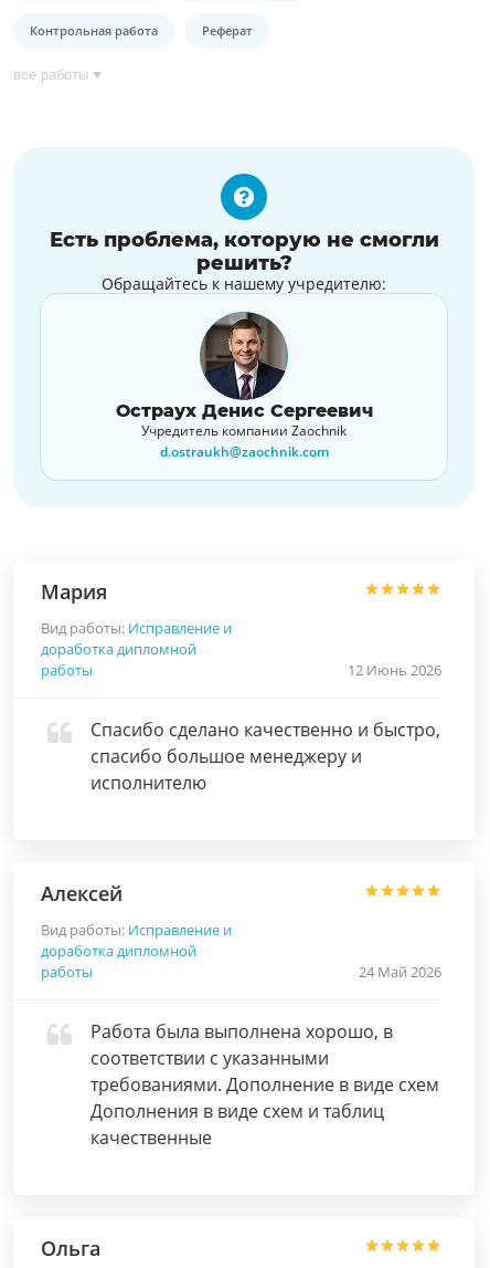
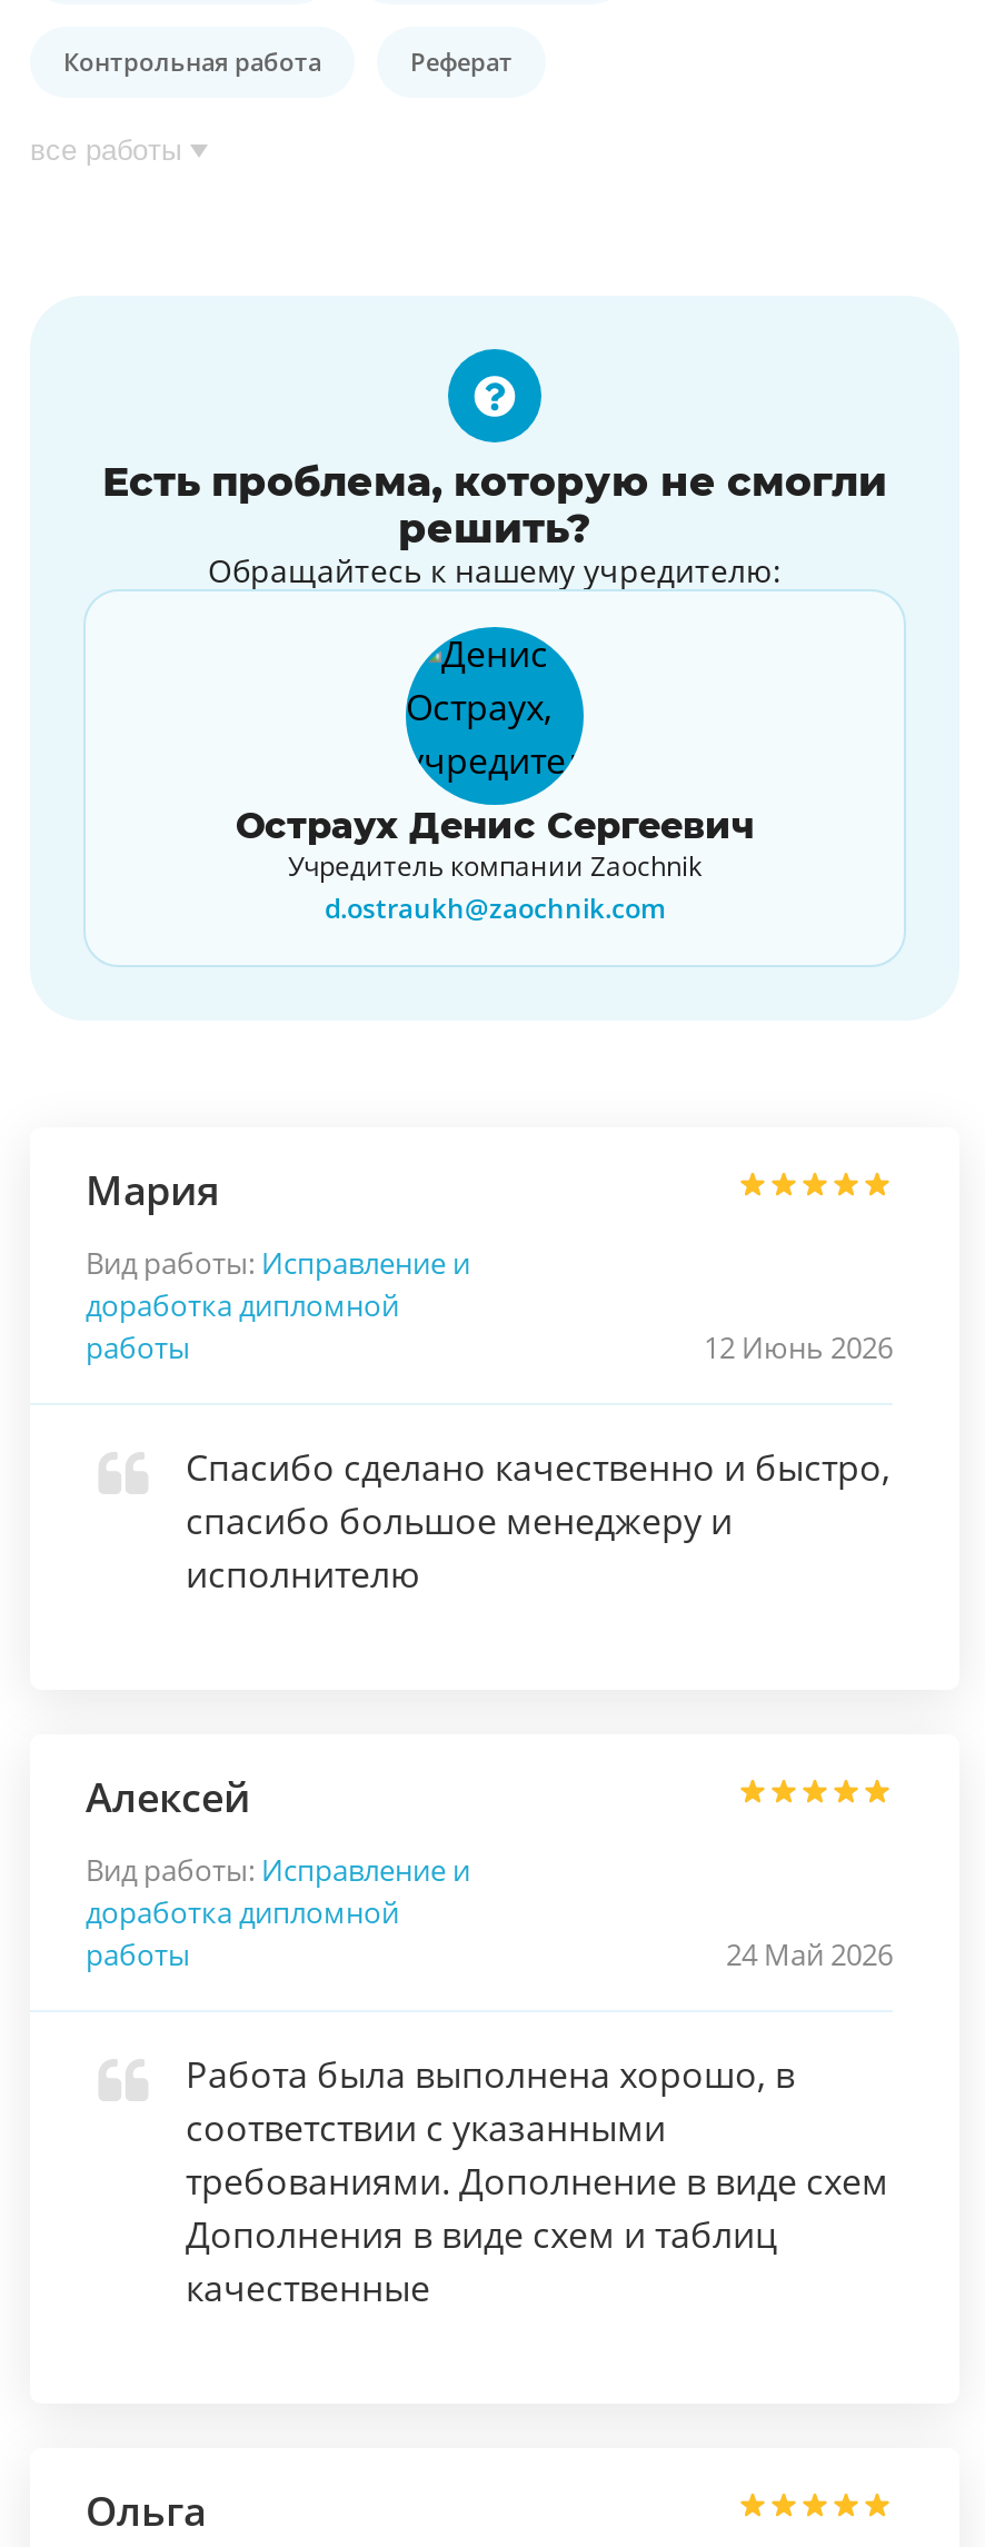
- [image]
+ [image]
